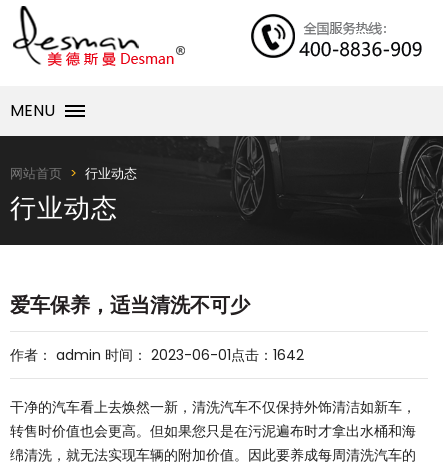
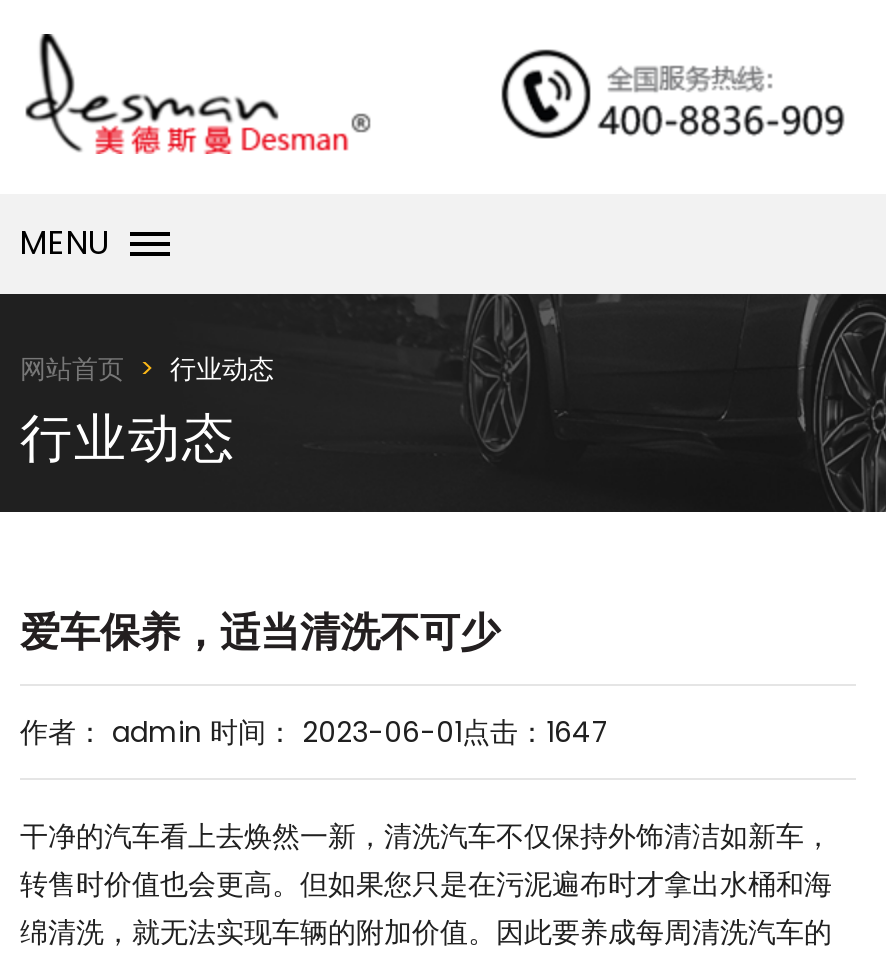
- 作者： admin 时间： 2023-06-01点击：1642
+ 作者： admin 时间： 2023-06-01点击：1647
